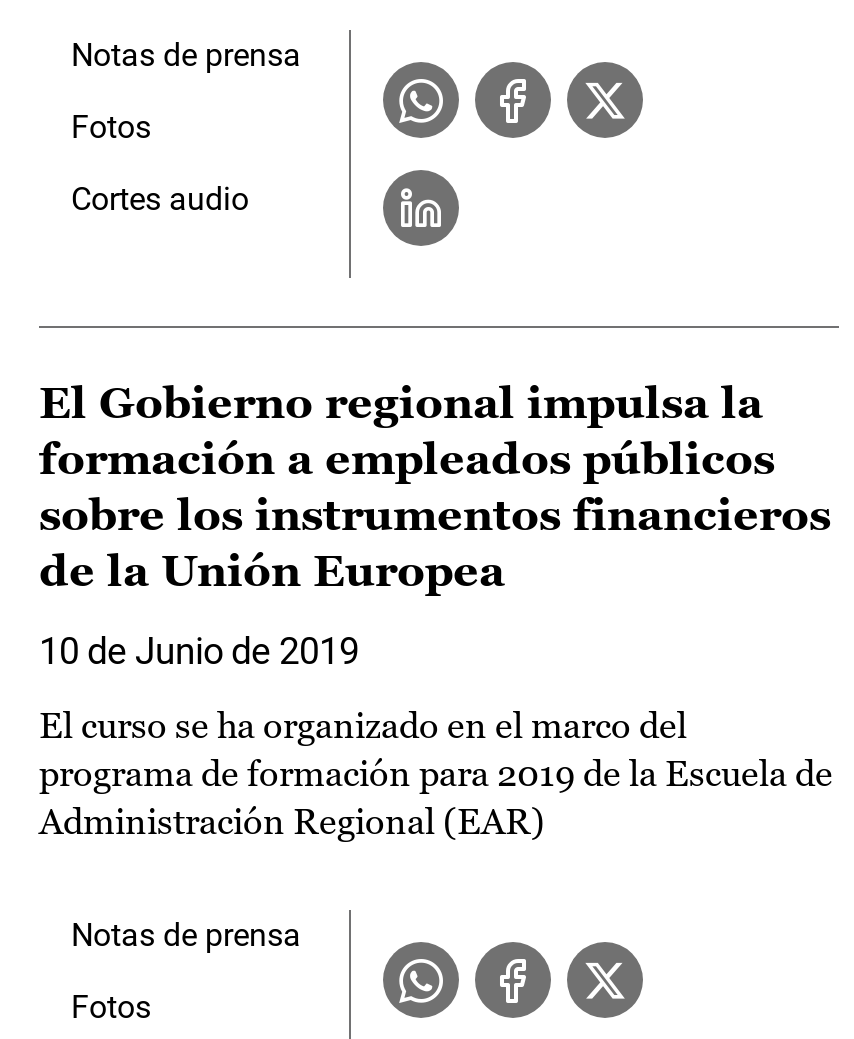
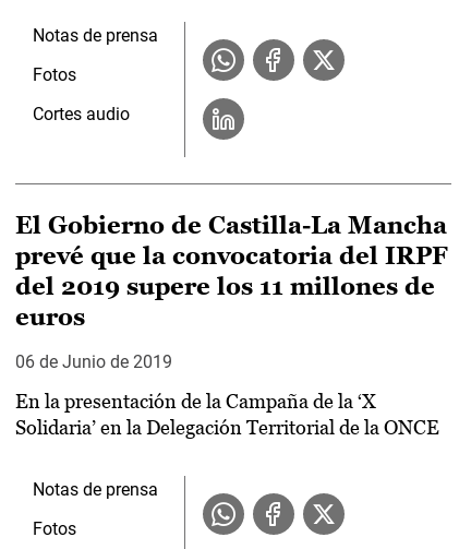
- El Gobierno regional impulsa la
- formación a empleados públicos
- sobre los instrumentos financieros
- de la Unión Europea
+ El Gobierno de Castilla-La Mancha
+ prevé que la convocatoria del IRPF
+ del 2019 supere los 11 millones de
+ euros

- 10 de Junio de 2019
+ 06 de Junio de 2019

- El curso se ha organizado en el marco del
- programa de formación para 2019 de la Escuela de
- Administración Regional (EAR)
+ En la presentación de la Campaña de la ‘X
+ Solidaria’ en la Delegación Territorial de la ONCE
